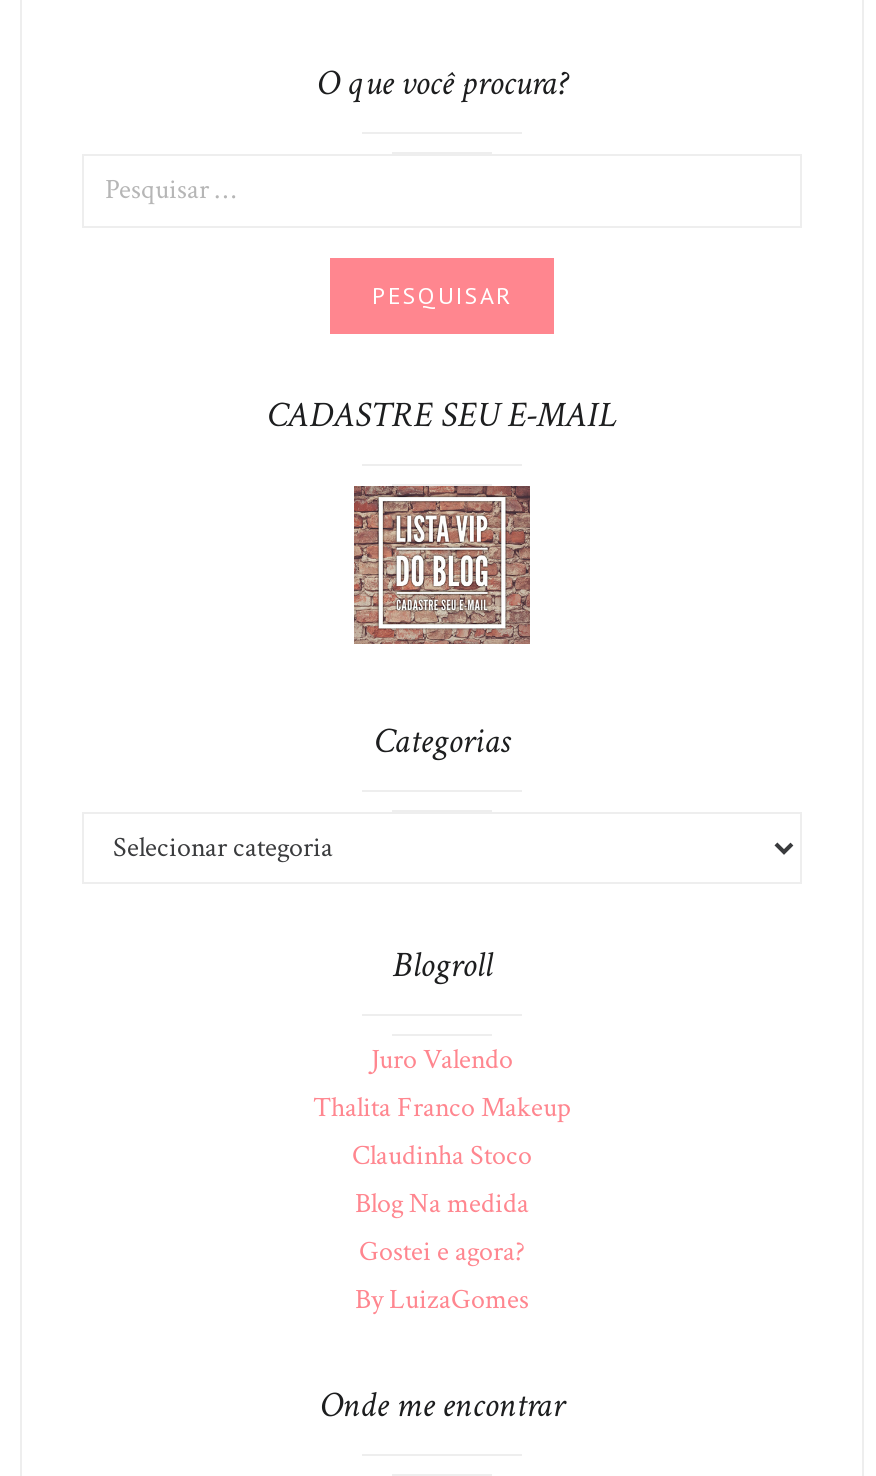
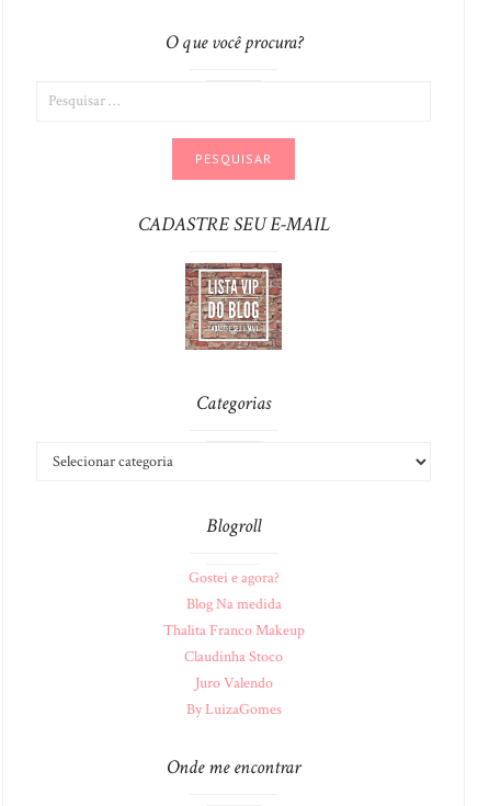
moved down: Juro Valendo

moved down: Thalita Franco Makeup | Claudinha Stoco

moved up: Gostei e agora? | Blog Na medida
